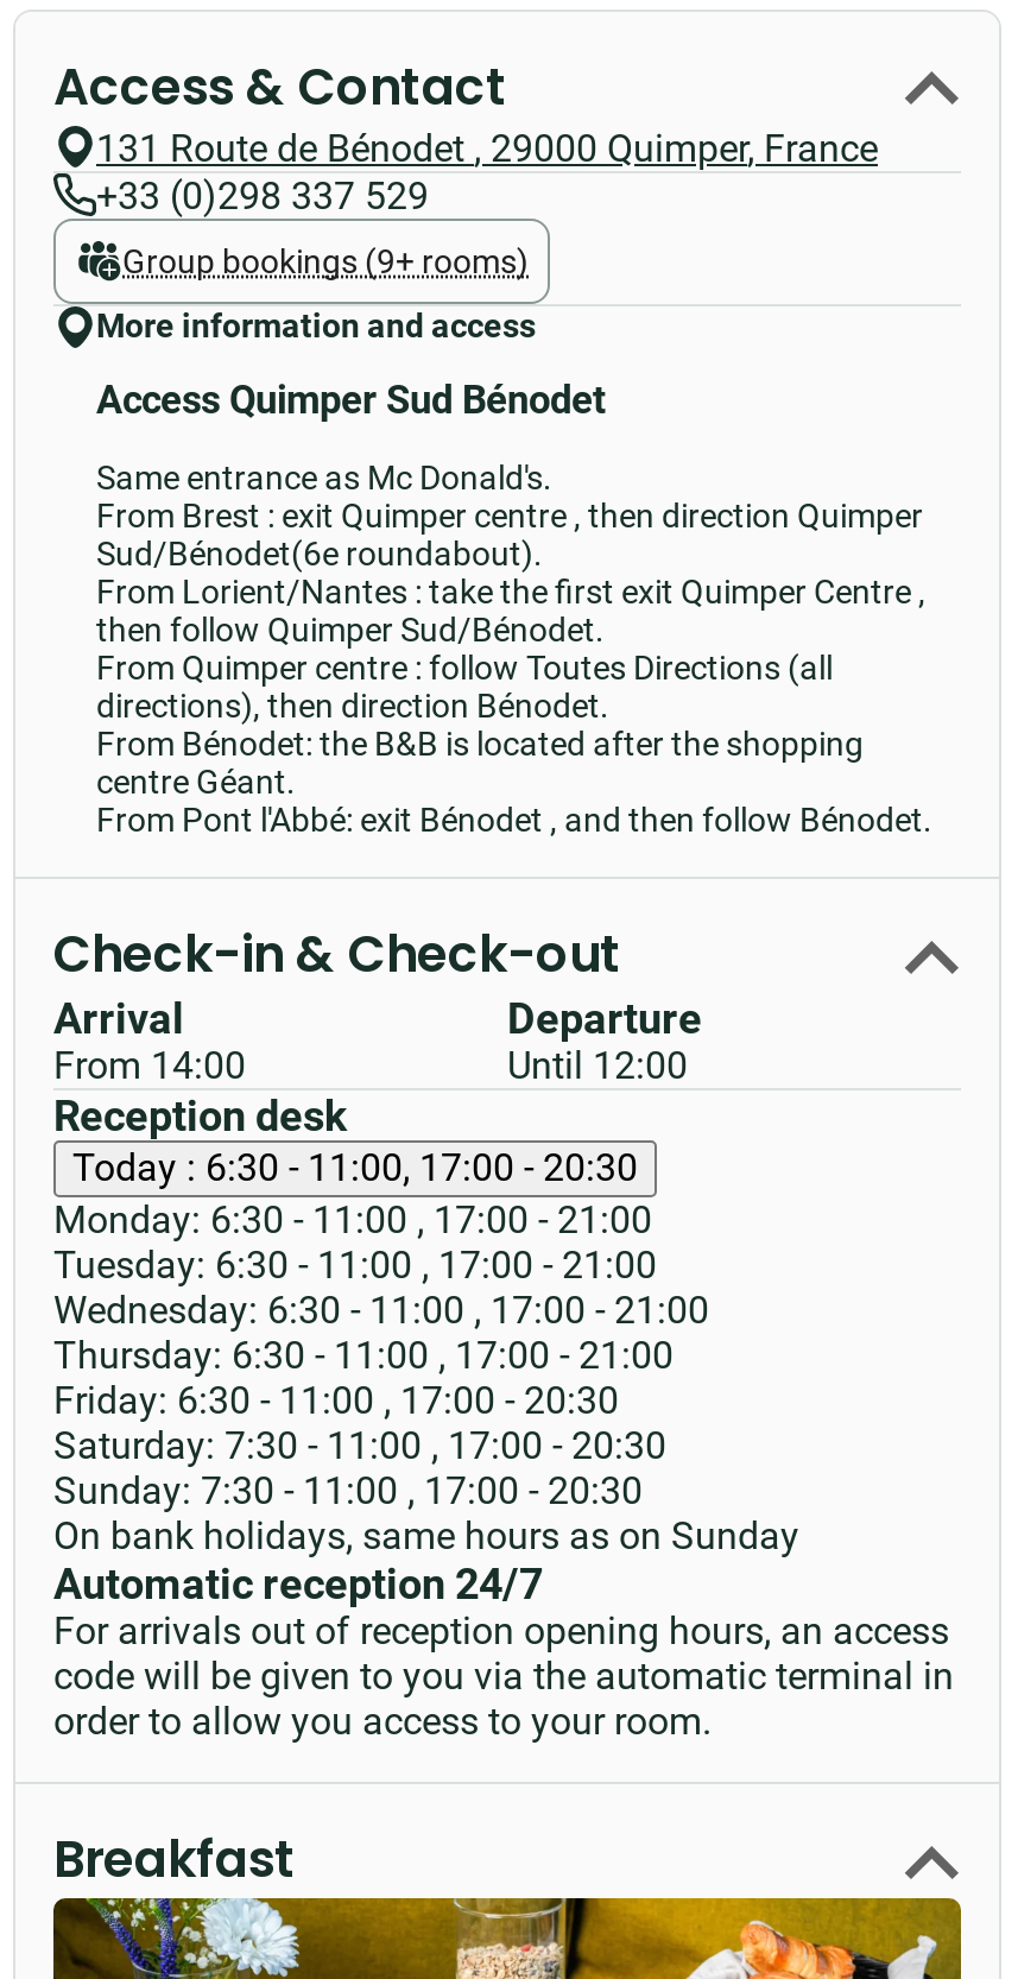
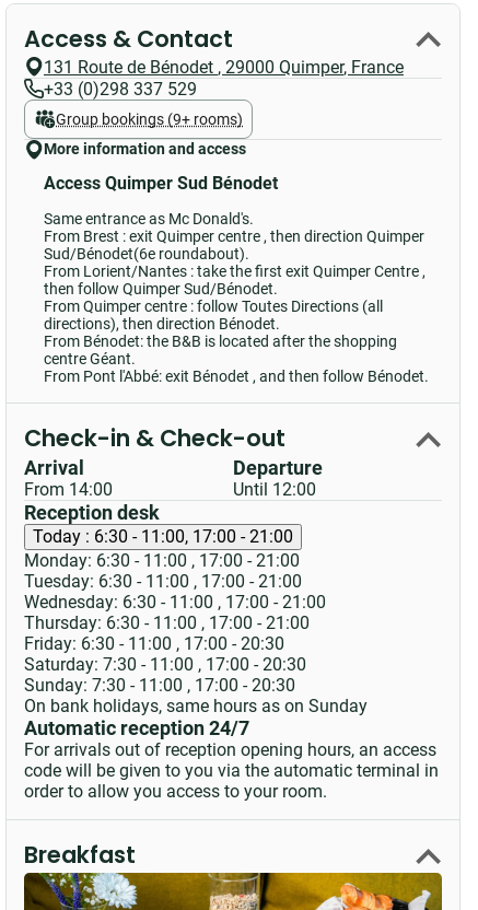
- Today : 6:30 - 11:00, 17:00 - 20:30
+ Today : 6:30 - 11:00, 17:00 - 21:00
